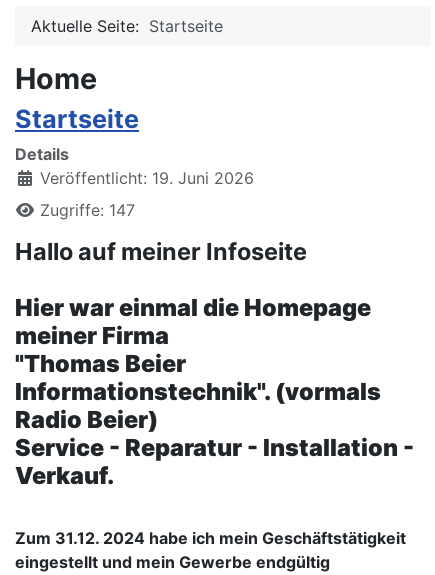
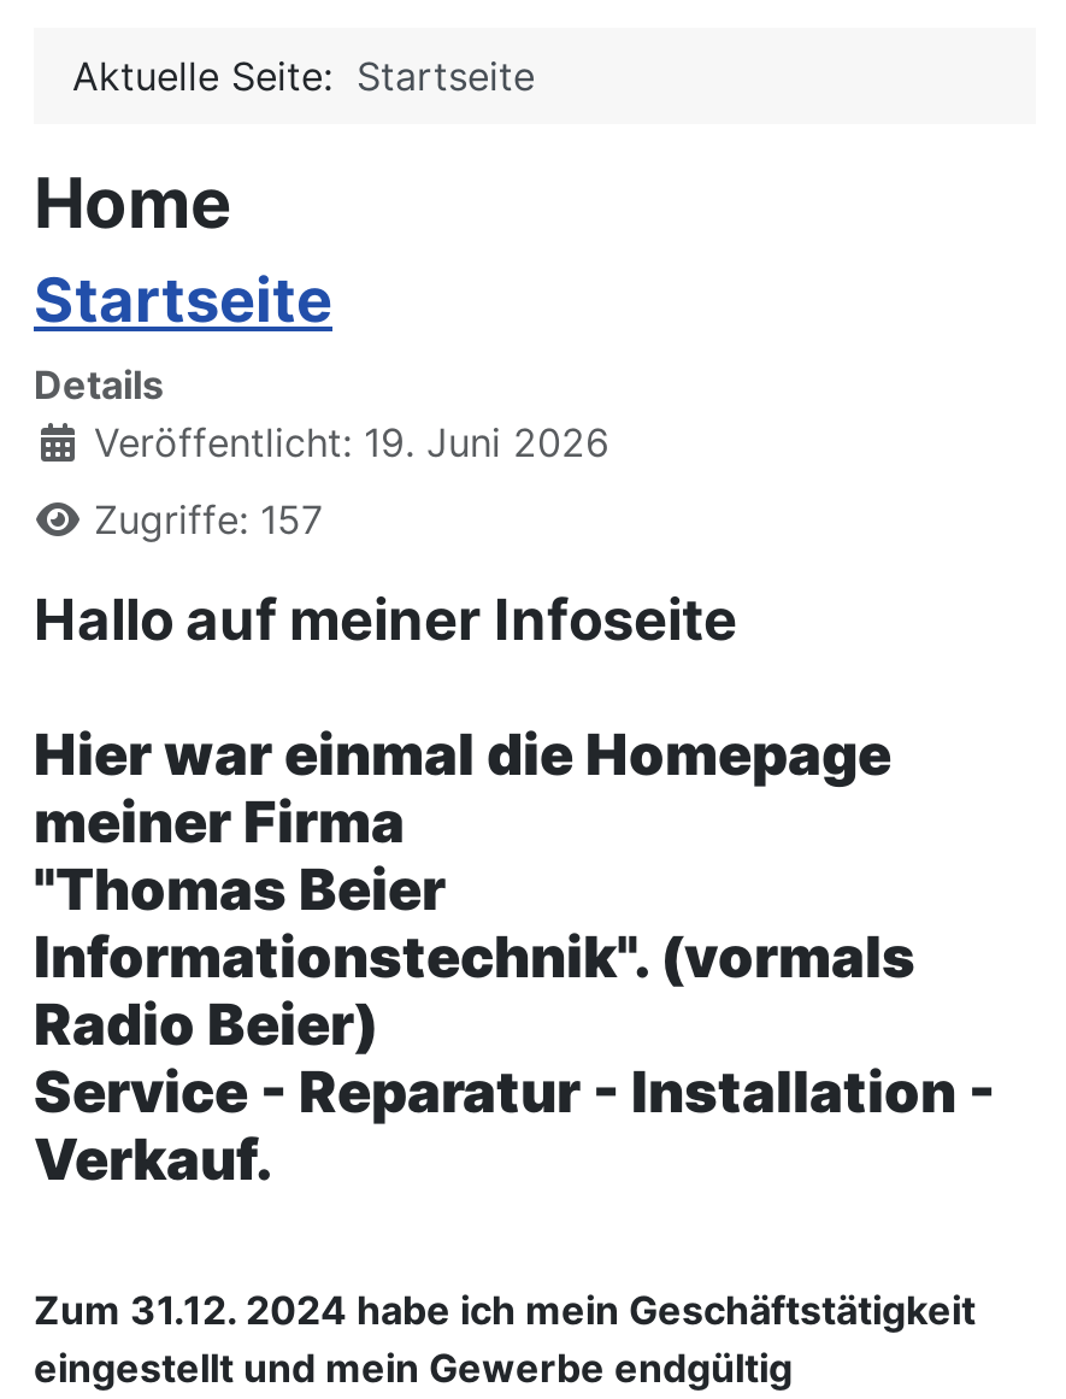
- Zugriffe: 147
+ Zugriffe: 157
